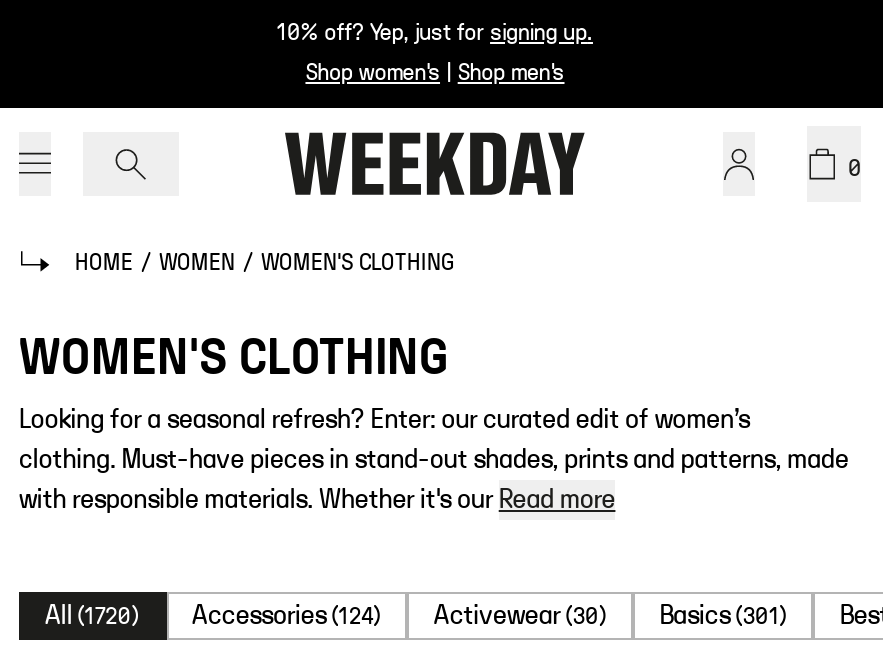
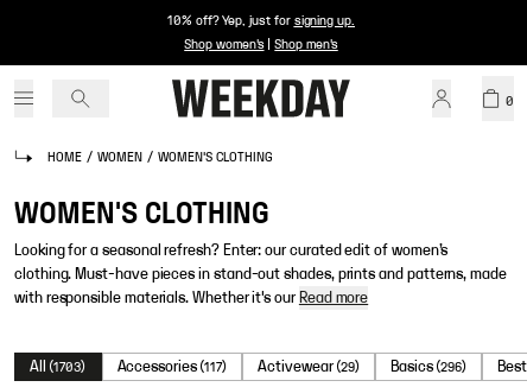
- All (1720)
+ All (1703)

- Accessories (124)
+ Accessories (117)

- Activewear (30)
+ Activewear (29)

- Basics (301)
+ Basics (296)
